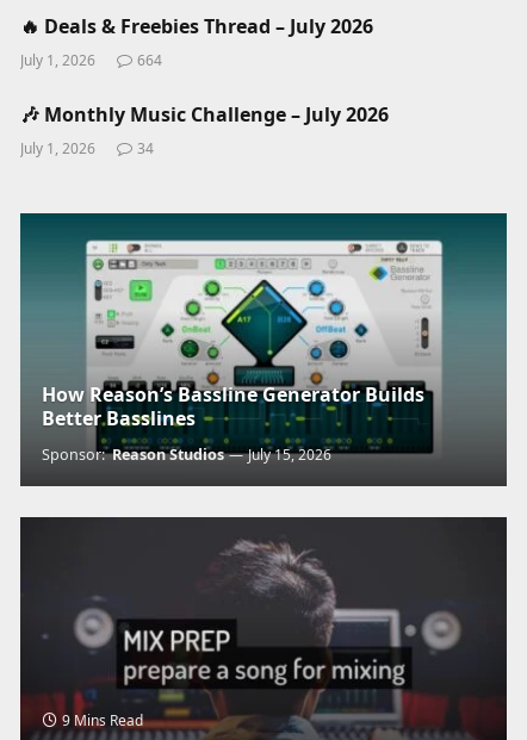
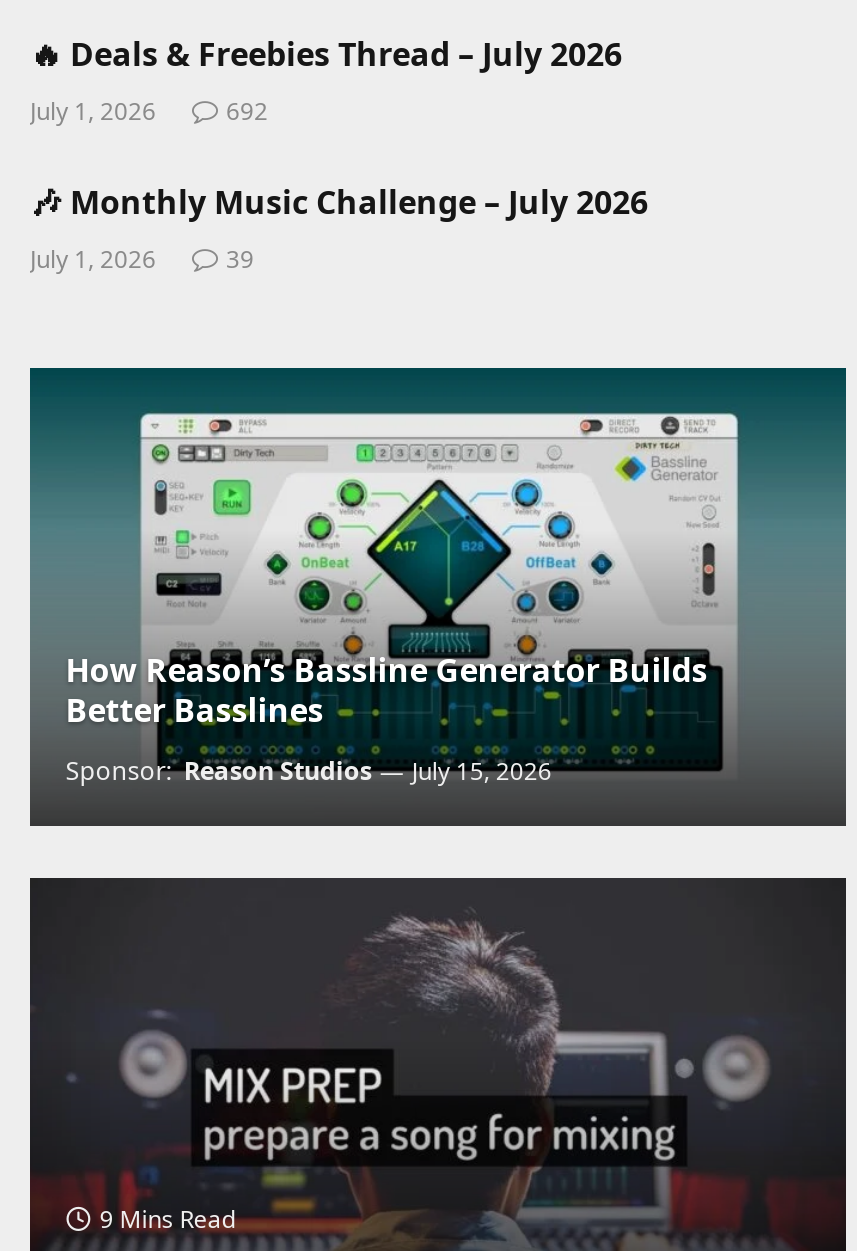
- 664
+ 692

- 34
+ 39
